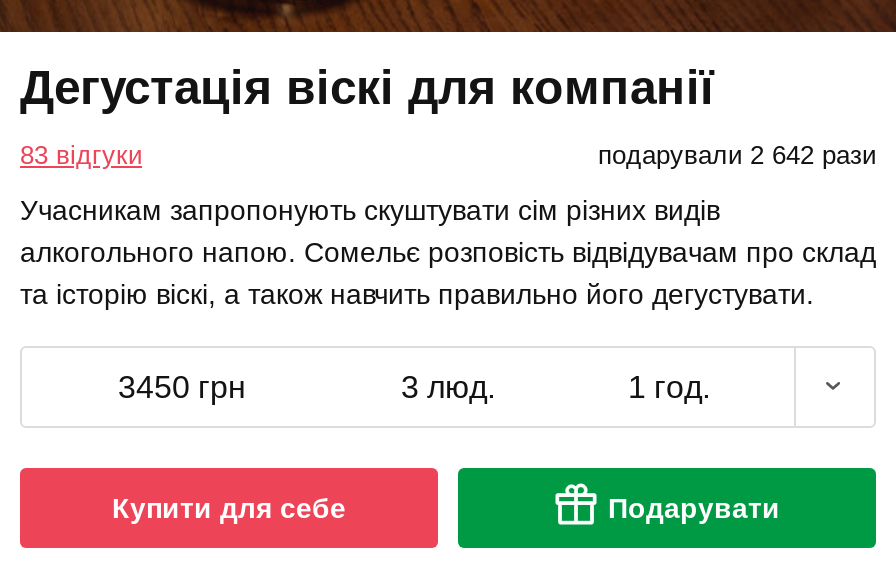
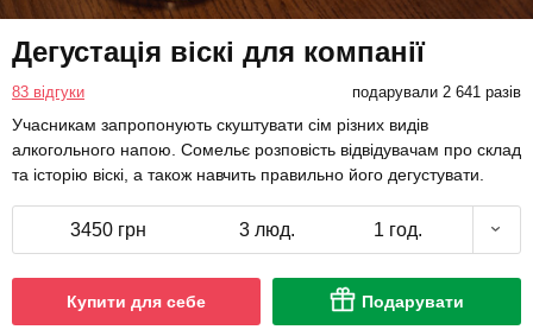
- подарували 2 642 рази
+ подарували 2 641 разів
